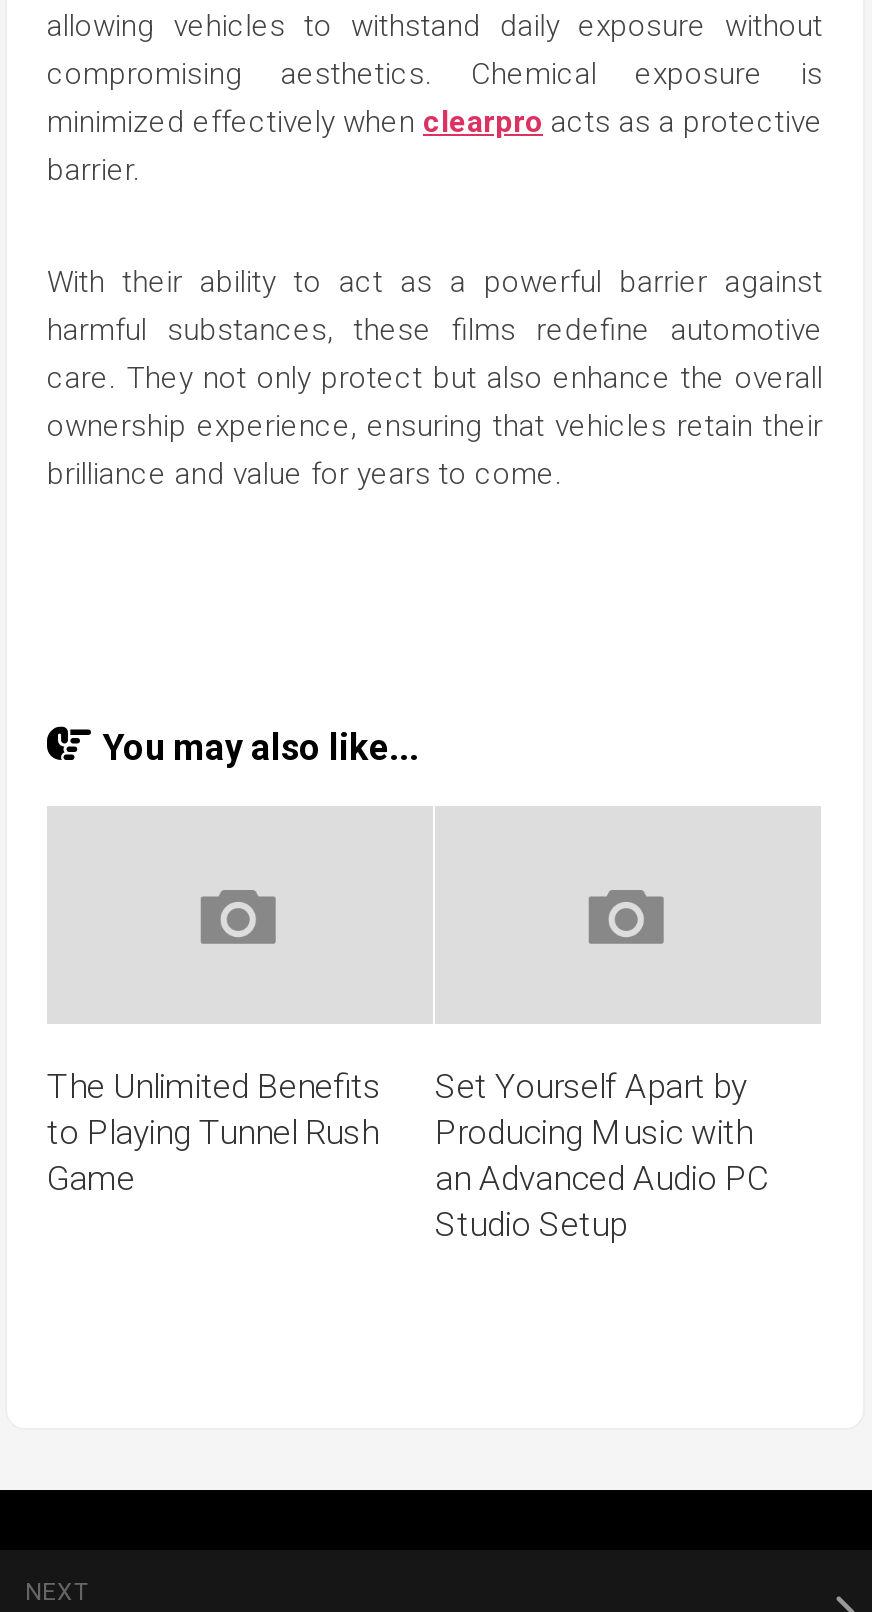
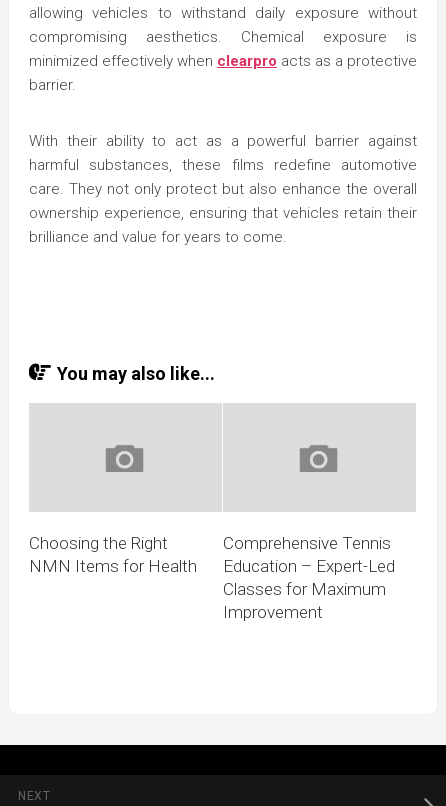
- The Unlimited Benefits
- to Playing Tunnel Rush
- Game
+ Choosing the Right
+ NMN Items for Health

- Set Yourself Apart by
- Producing Music with
- an Advanced Audio PC
- Studio Setup
+ Comprehensive Tennis
+ Education – Expert-Led
+ Classes for Maximum
+ Improvement
